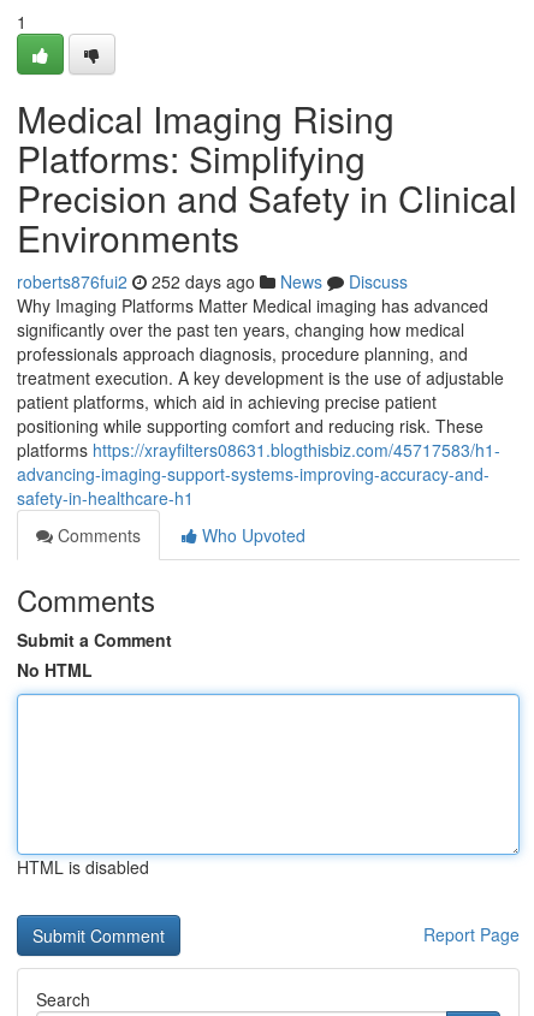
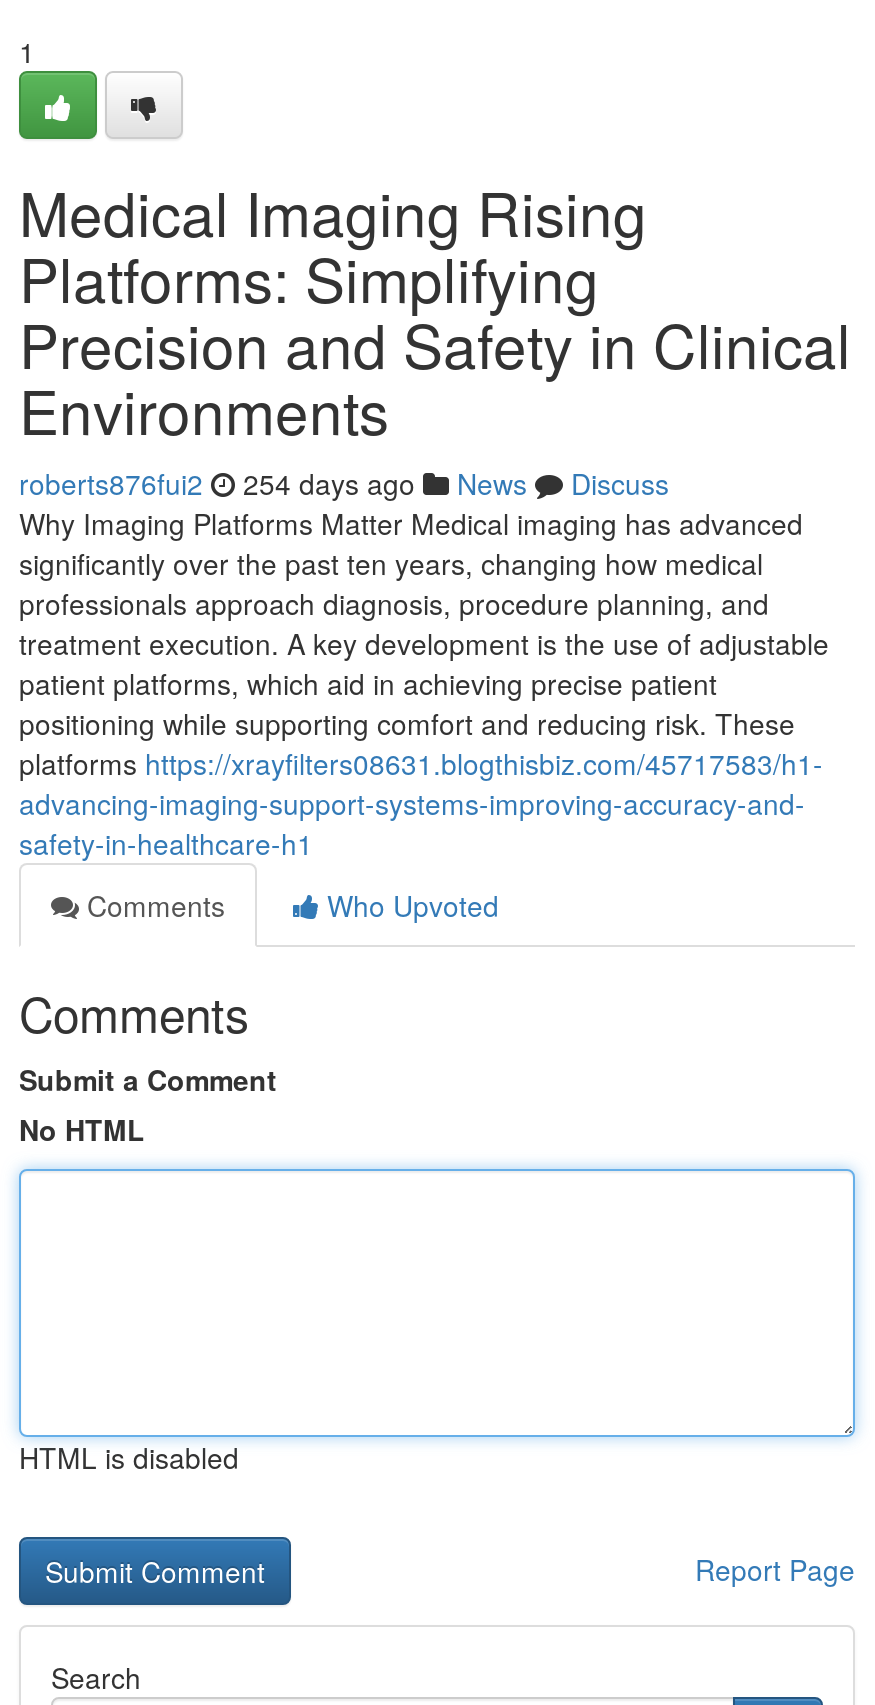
- roberts876fui2 252 days ago News Discuss
+ roberts876fui2 254 days ago News Discuss
